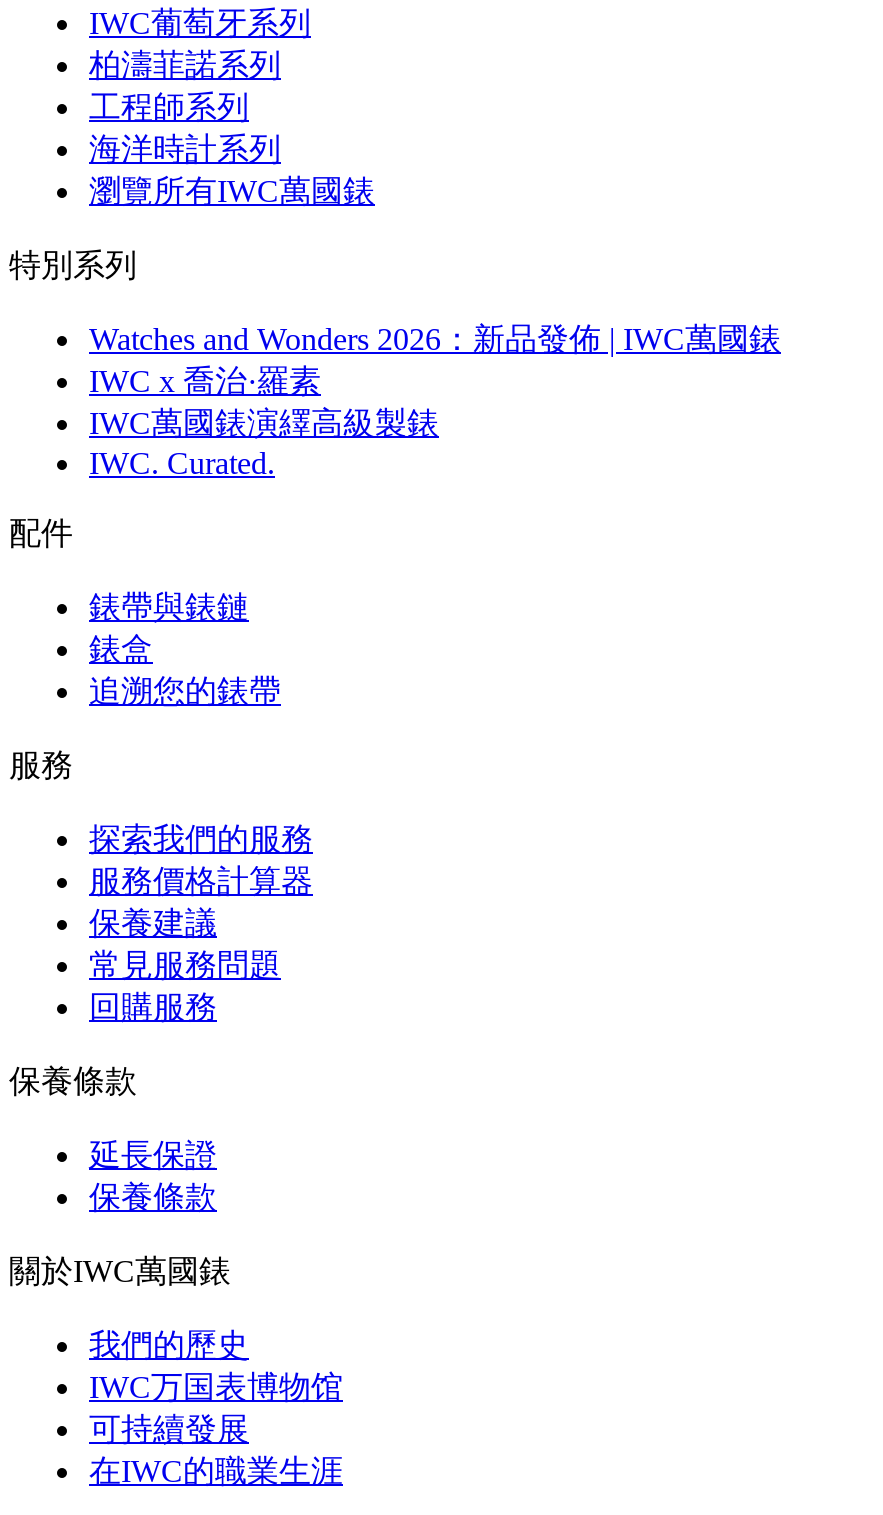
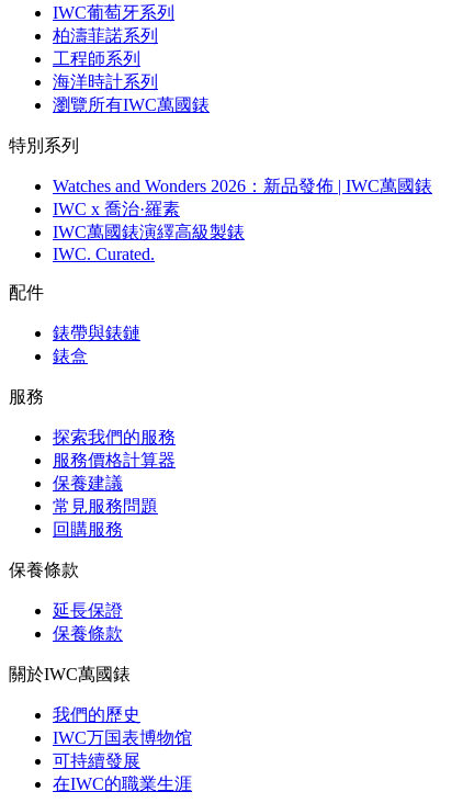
- 追溯您的錶帶
